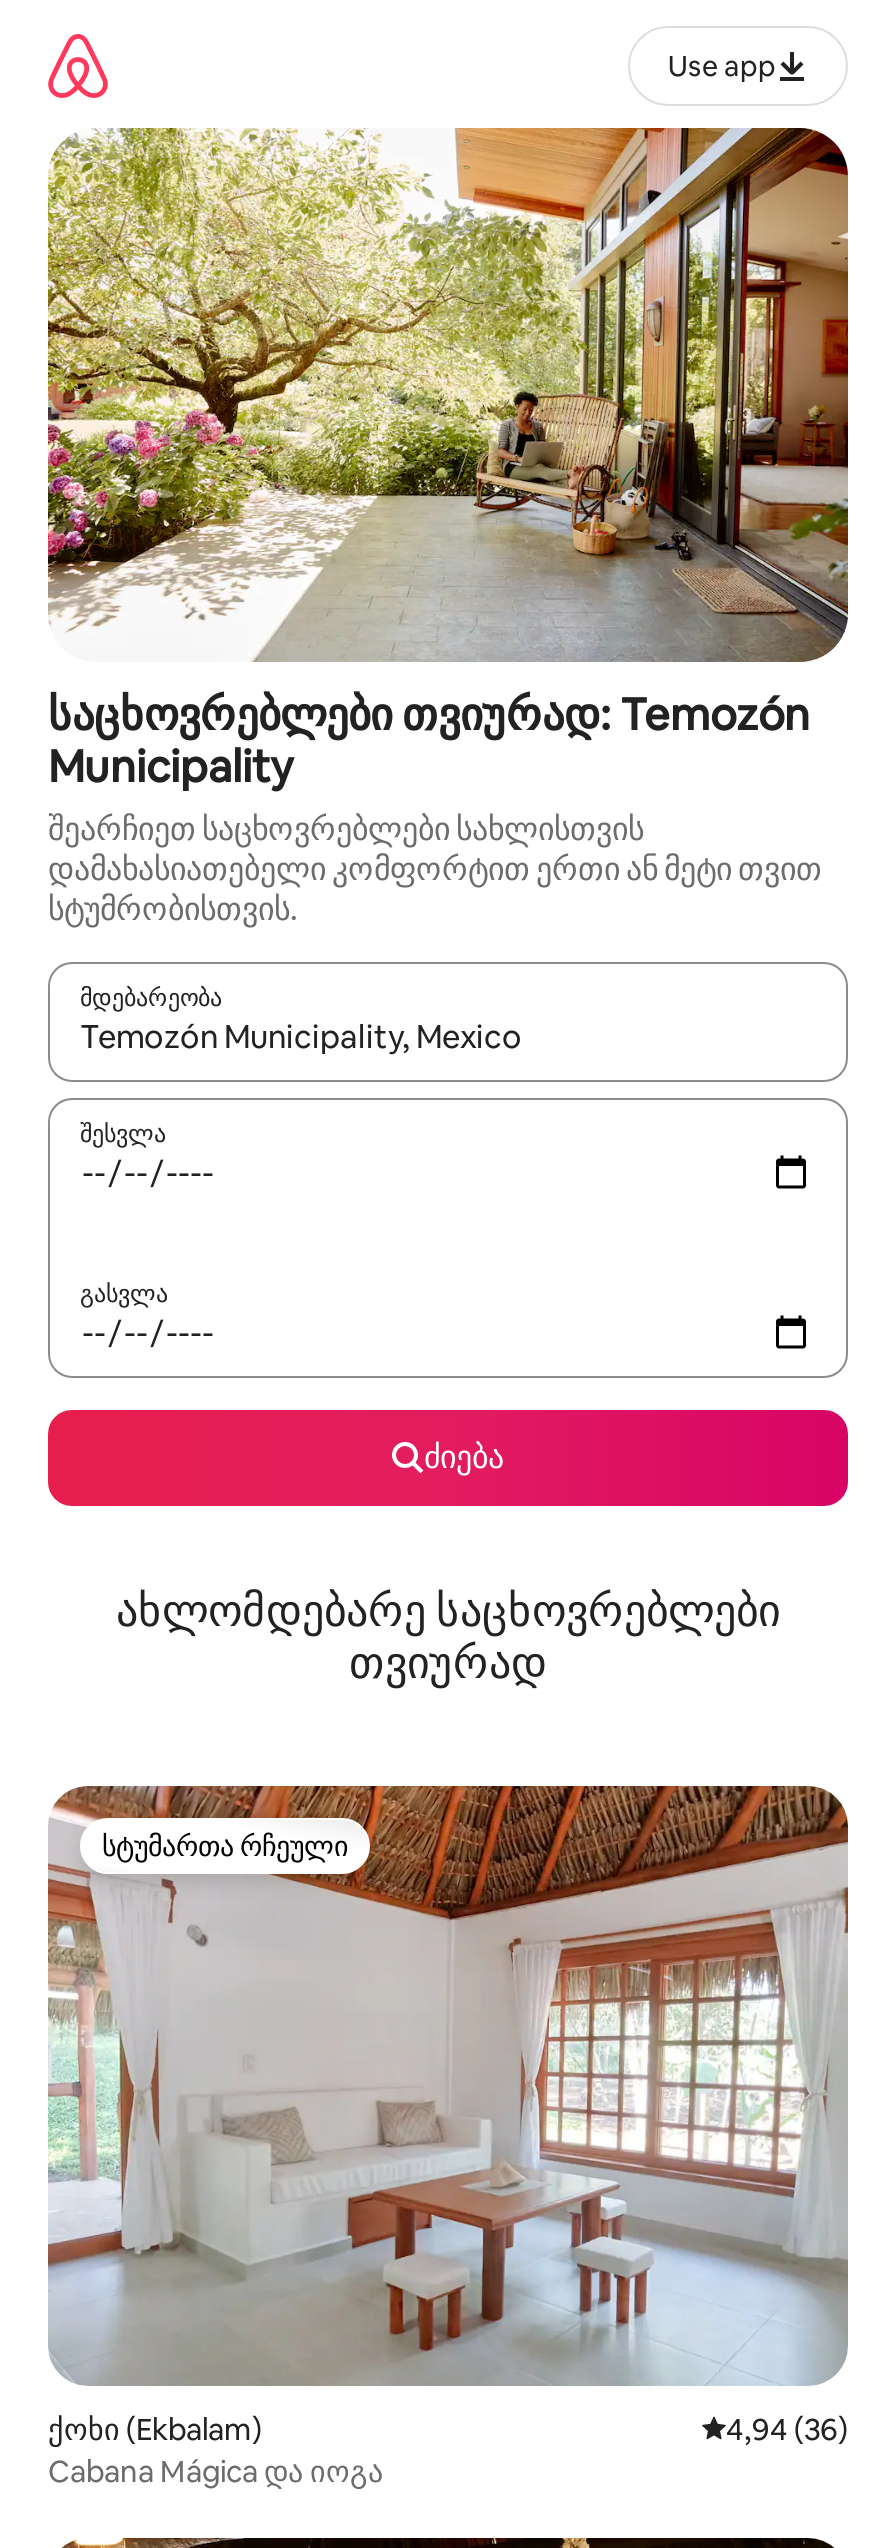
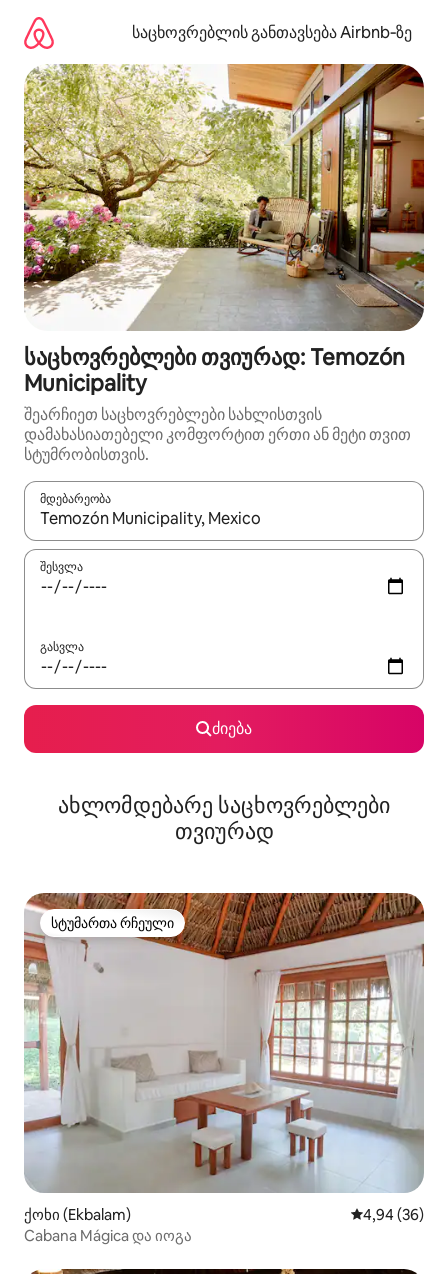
- Use app
+ საცხოვრებლის განთავსება Airbnb‑ზე
